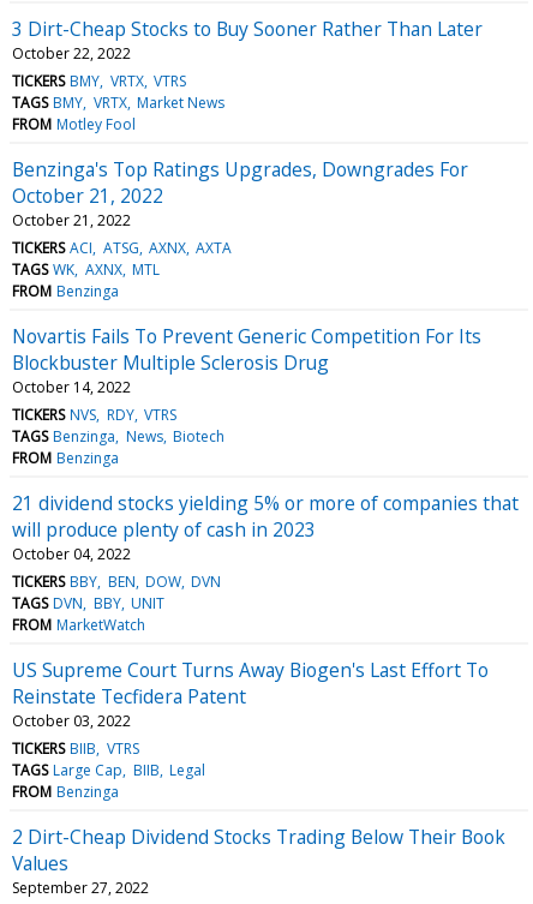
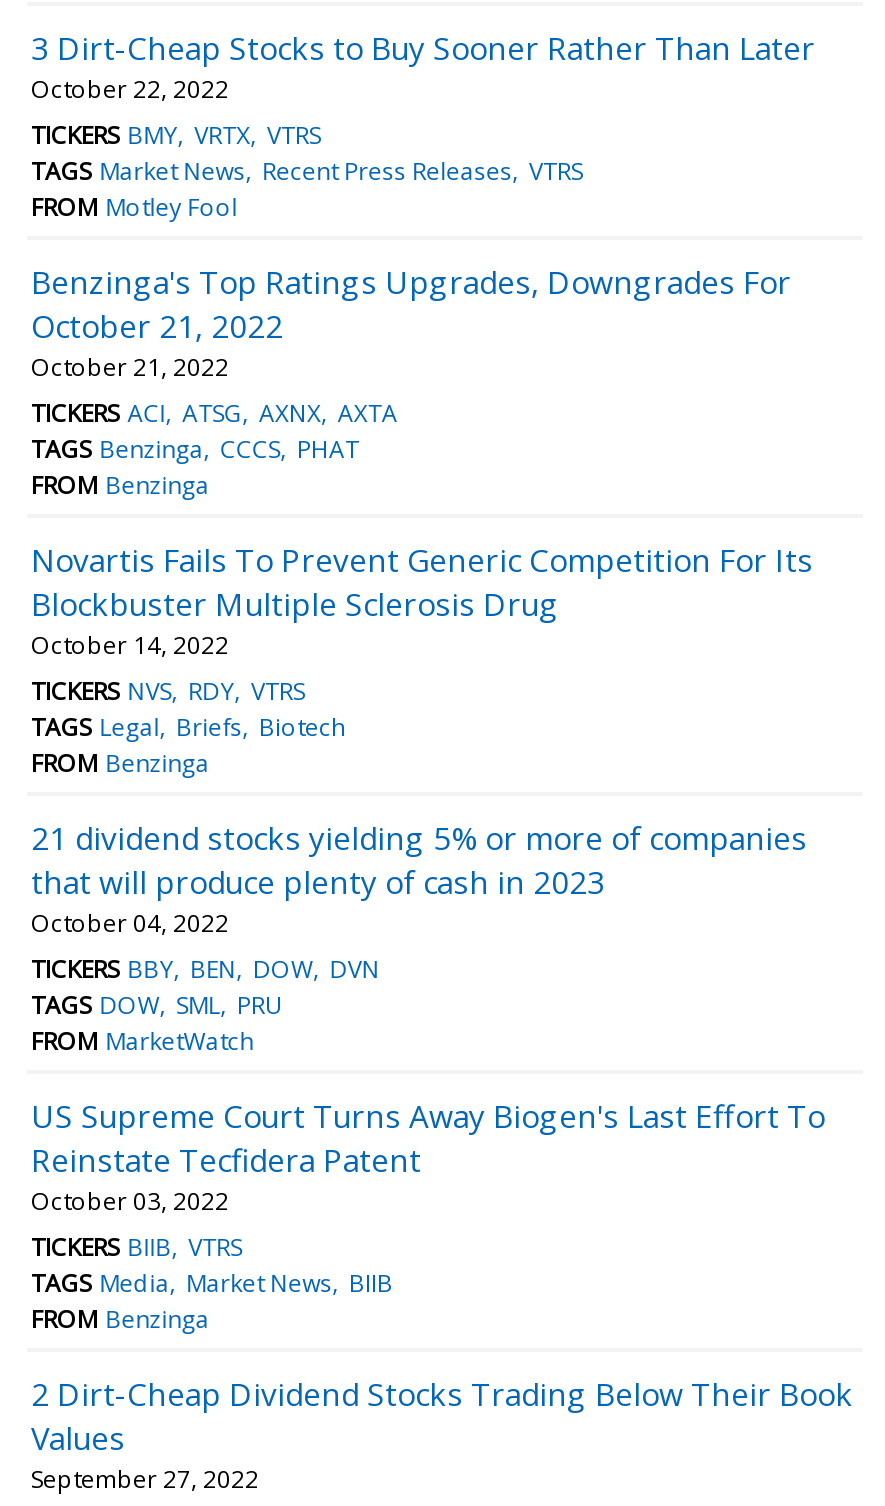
- TAGS BMY VRTX Market News
+ TAGS Market News Recent Press Releases VTRS

- TAGS WK AXNX MTL
+ TAGS Benzinga CCCS PHAT

- TAGS Benzinga News Biotech
+ TAGS Legal Briefs Biotech

- TAGS DVN BBY UNIT
+ TAGS DOW SML PRU

- TAGS Large Cap BIIB Legal
+ TAGS Media Market News BIIB
